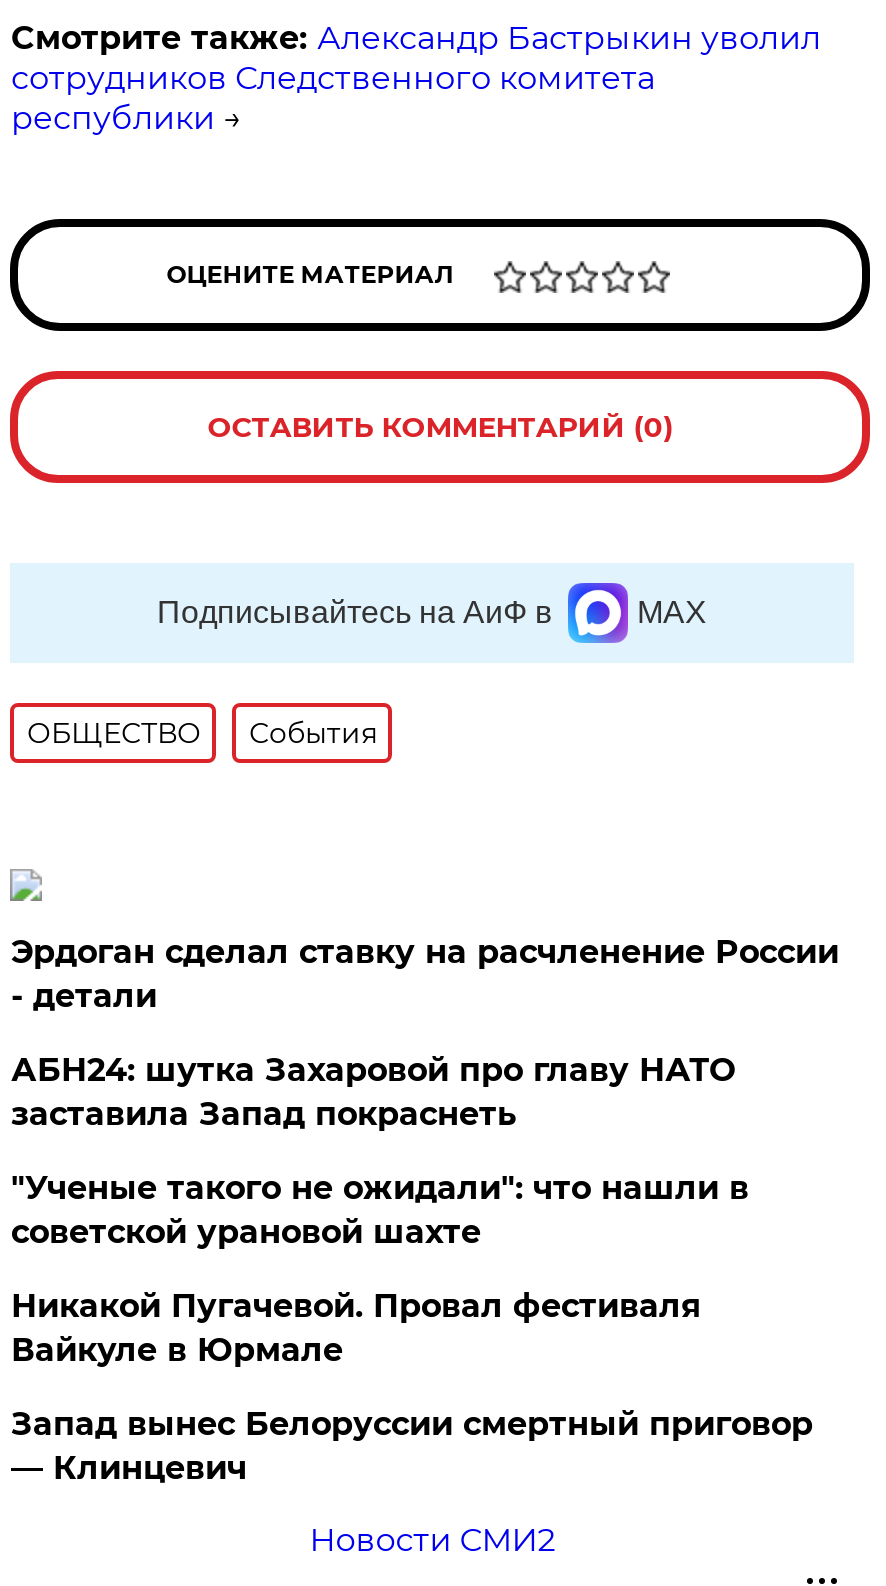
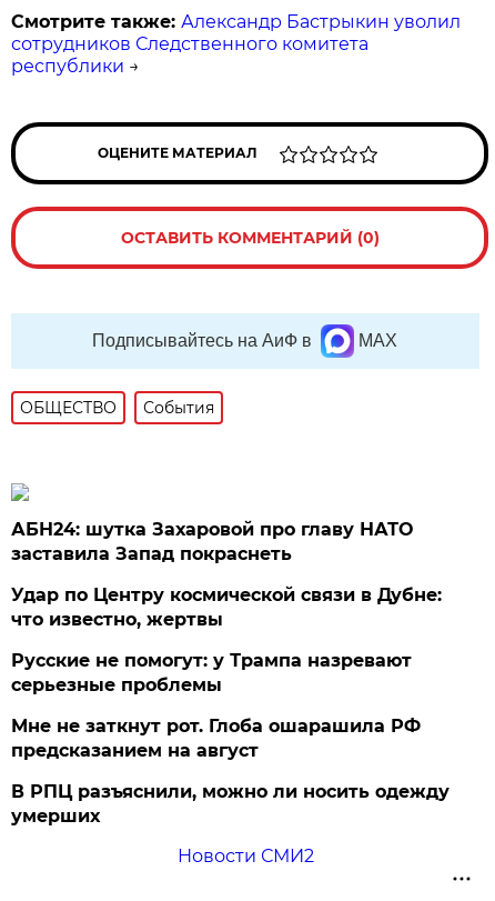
- Эрдоган сделал ставку на расчленение России
- - детали

moved up: АБН24: шутка Захаровой про главу НАТО | заставила Запад покраснеть

- "Ученые такого не ожидали": что нашли в
- советской урановой шахте
- Никакой Пугачевой. Провал фестиваля
- Вайкуле в Юрмале
- Запад вынес Белоруссии смертный приговор
- — Клинцевич
+ Удар по Центру космической связи в Дубне:
+ что известно, жертвы
+ Русские не помогут: у Трампа назревают
+ серьезные проблемы
+ Мне не заткнут рот. Глоба ошарашила РФ
+ предсказанием на август
+ В РПЦ разъяснили, можно ли носить одежду
+ умерших
